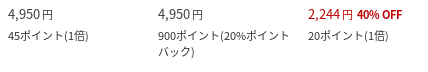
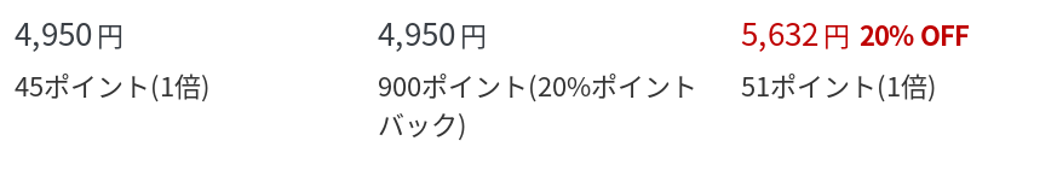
- 2,244 円 40% OFF
- 20ポイント(1倍)
+ 5,632 円 20% OFF
+ 51ポイント(1倍)
